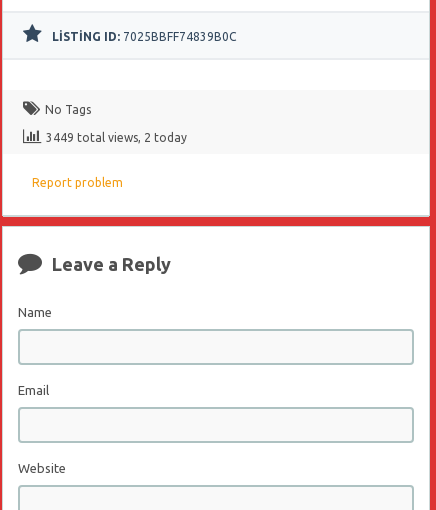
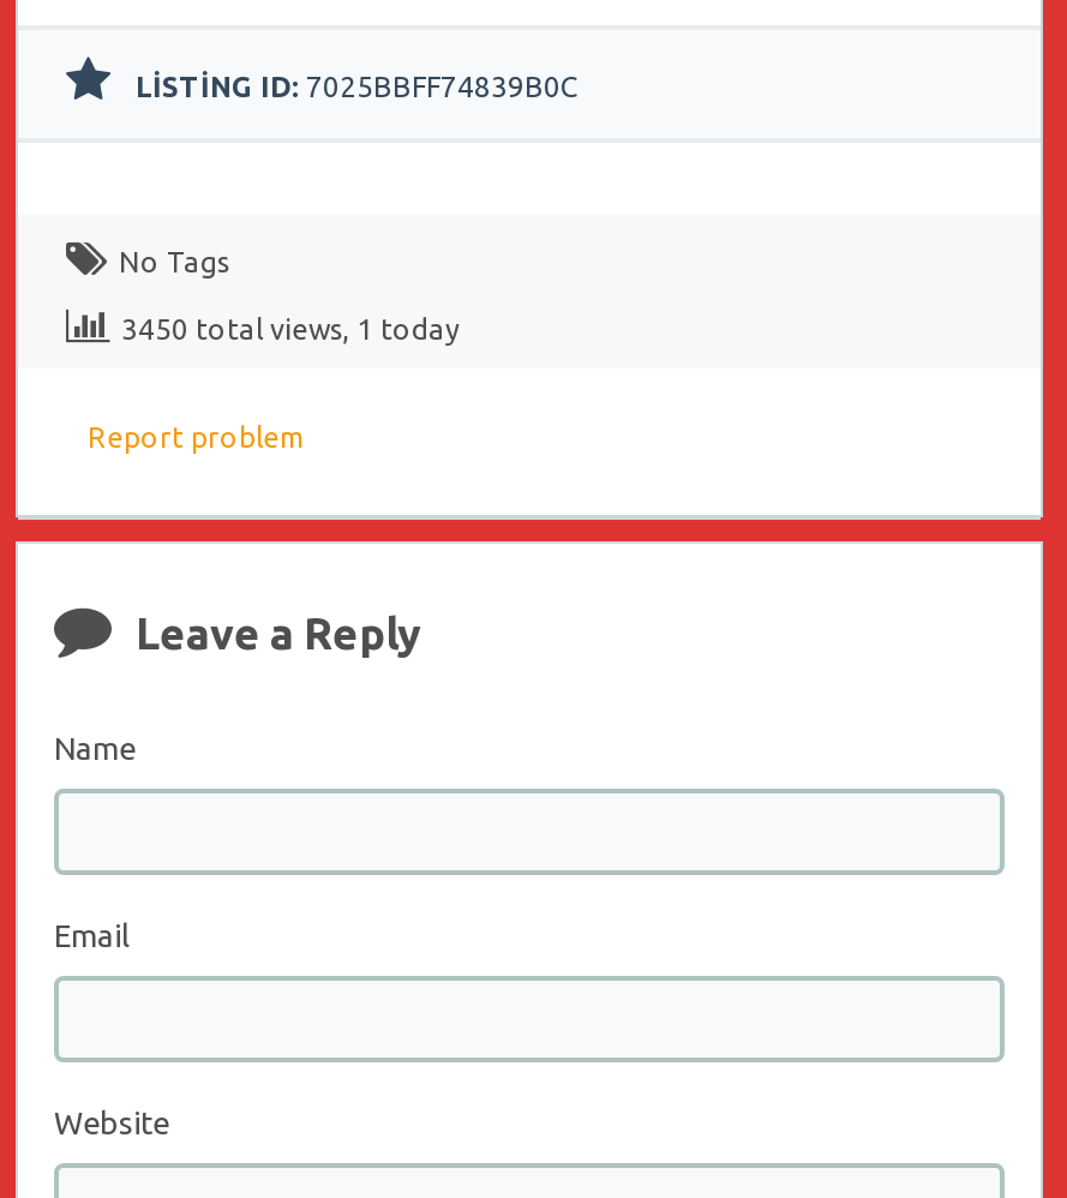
- 3449 total views, 2 today
+ 3450 total views, 1 today
